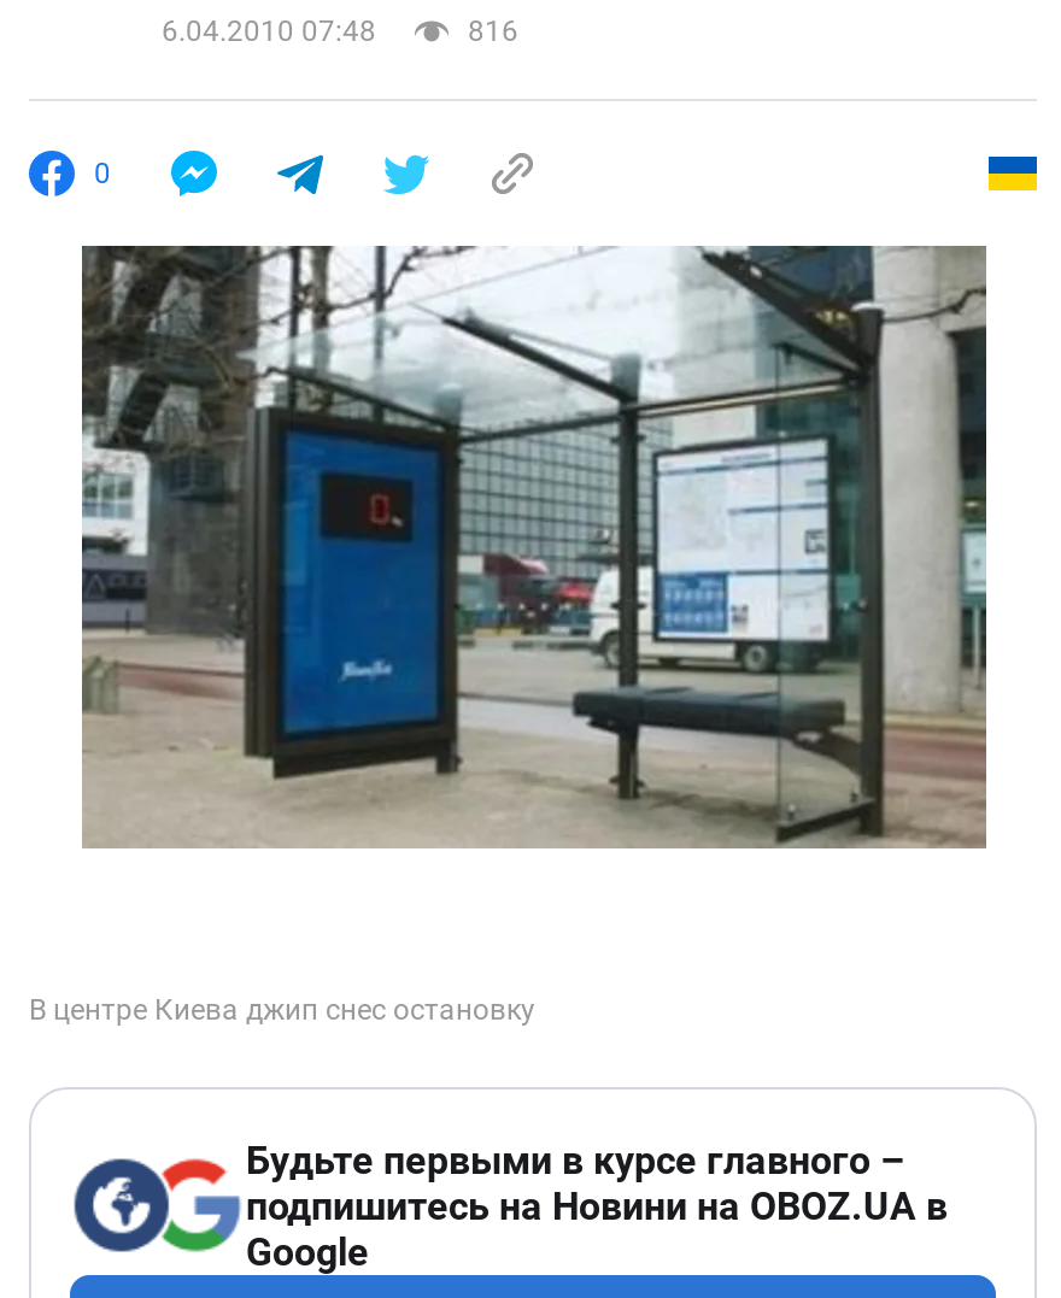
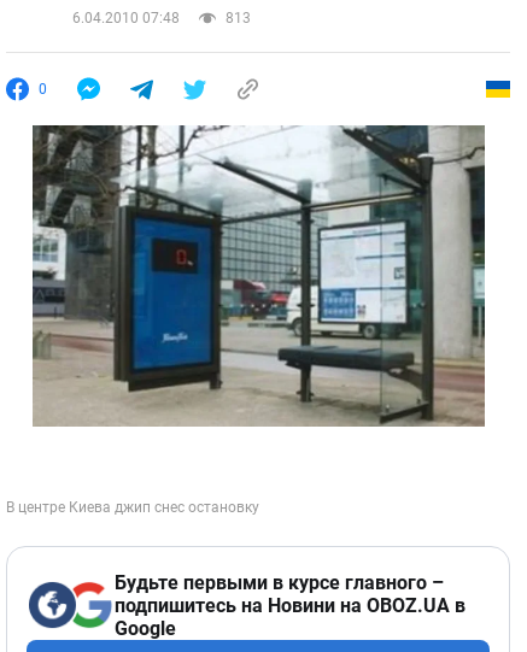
- 816
+ 813
